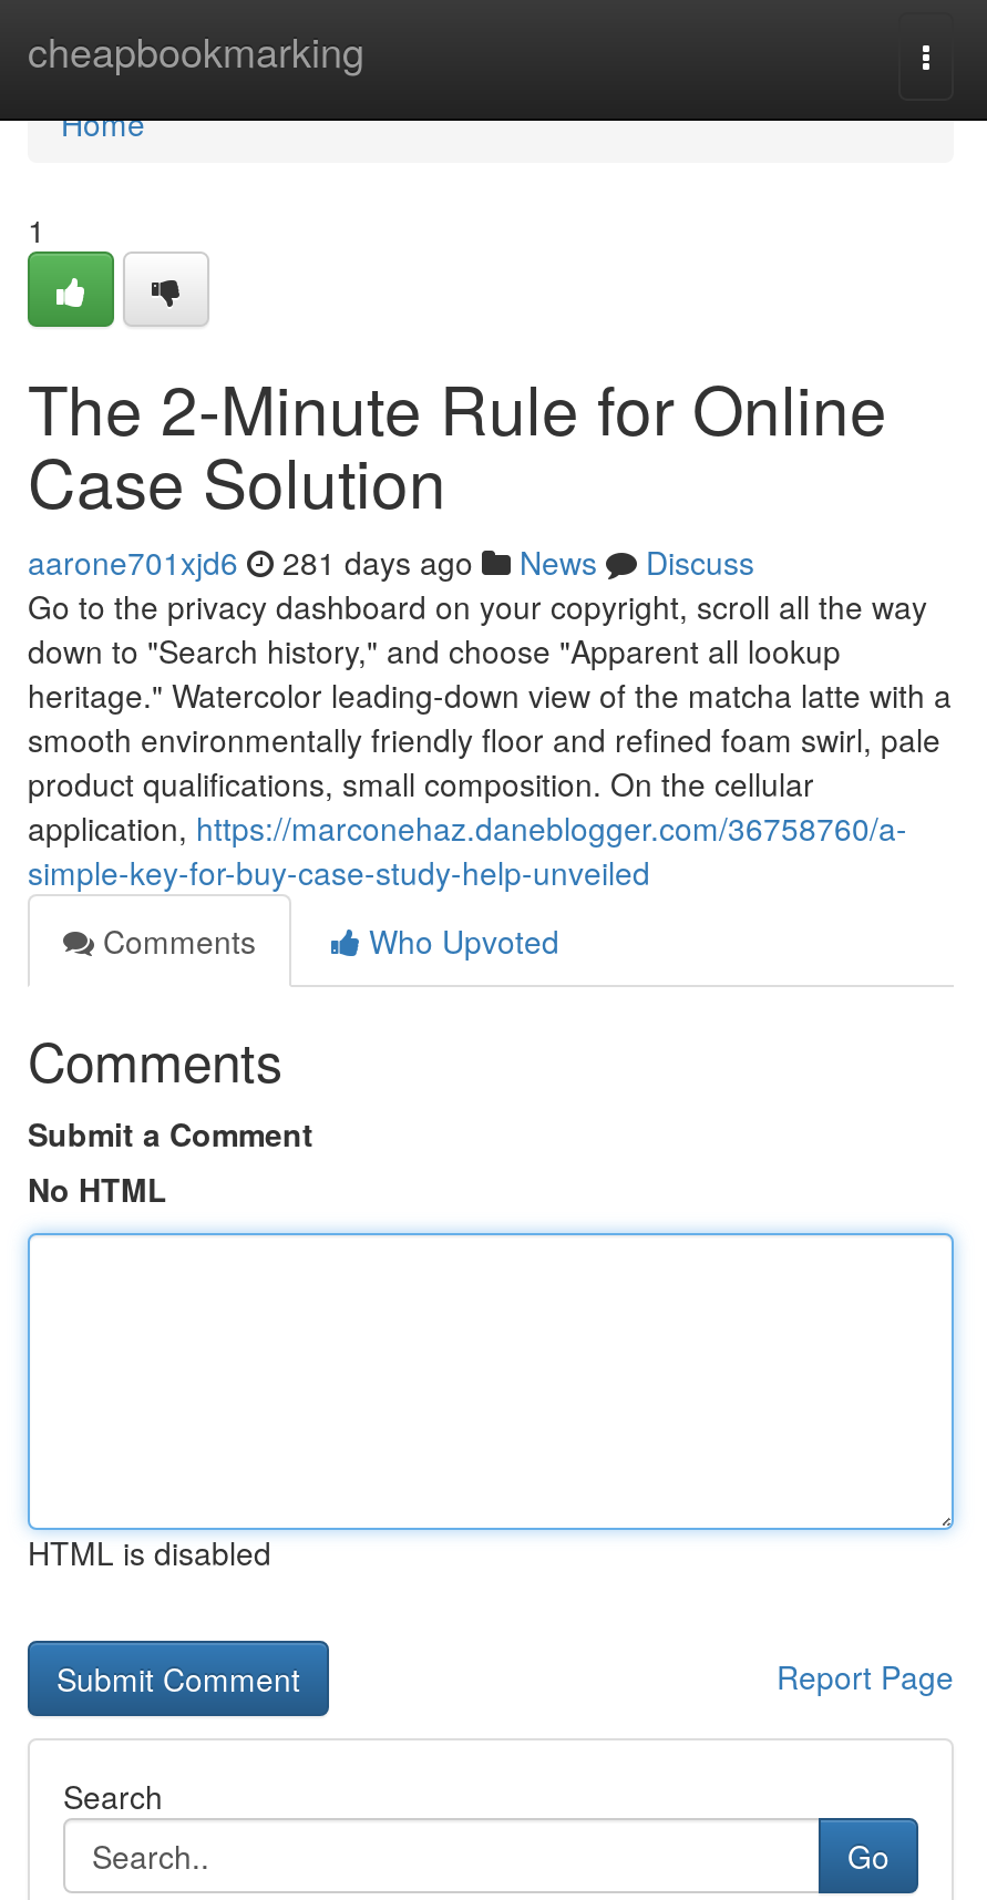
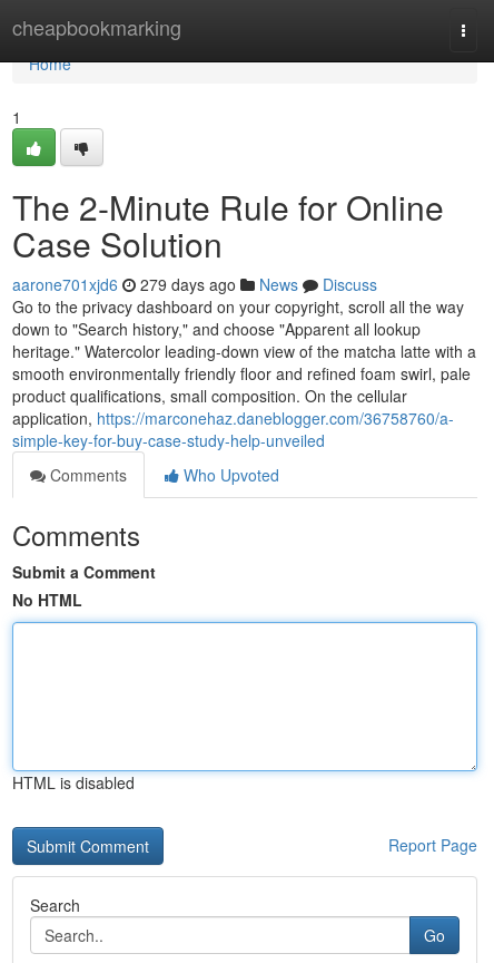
- aarone701xjd6 281 days ago News Discuss
+ aarone701xjd6 279 days ago News Discuss
